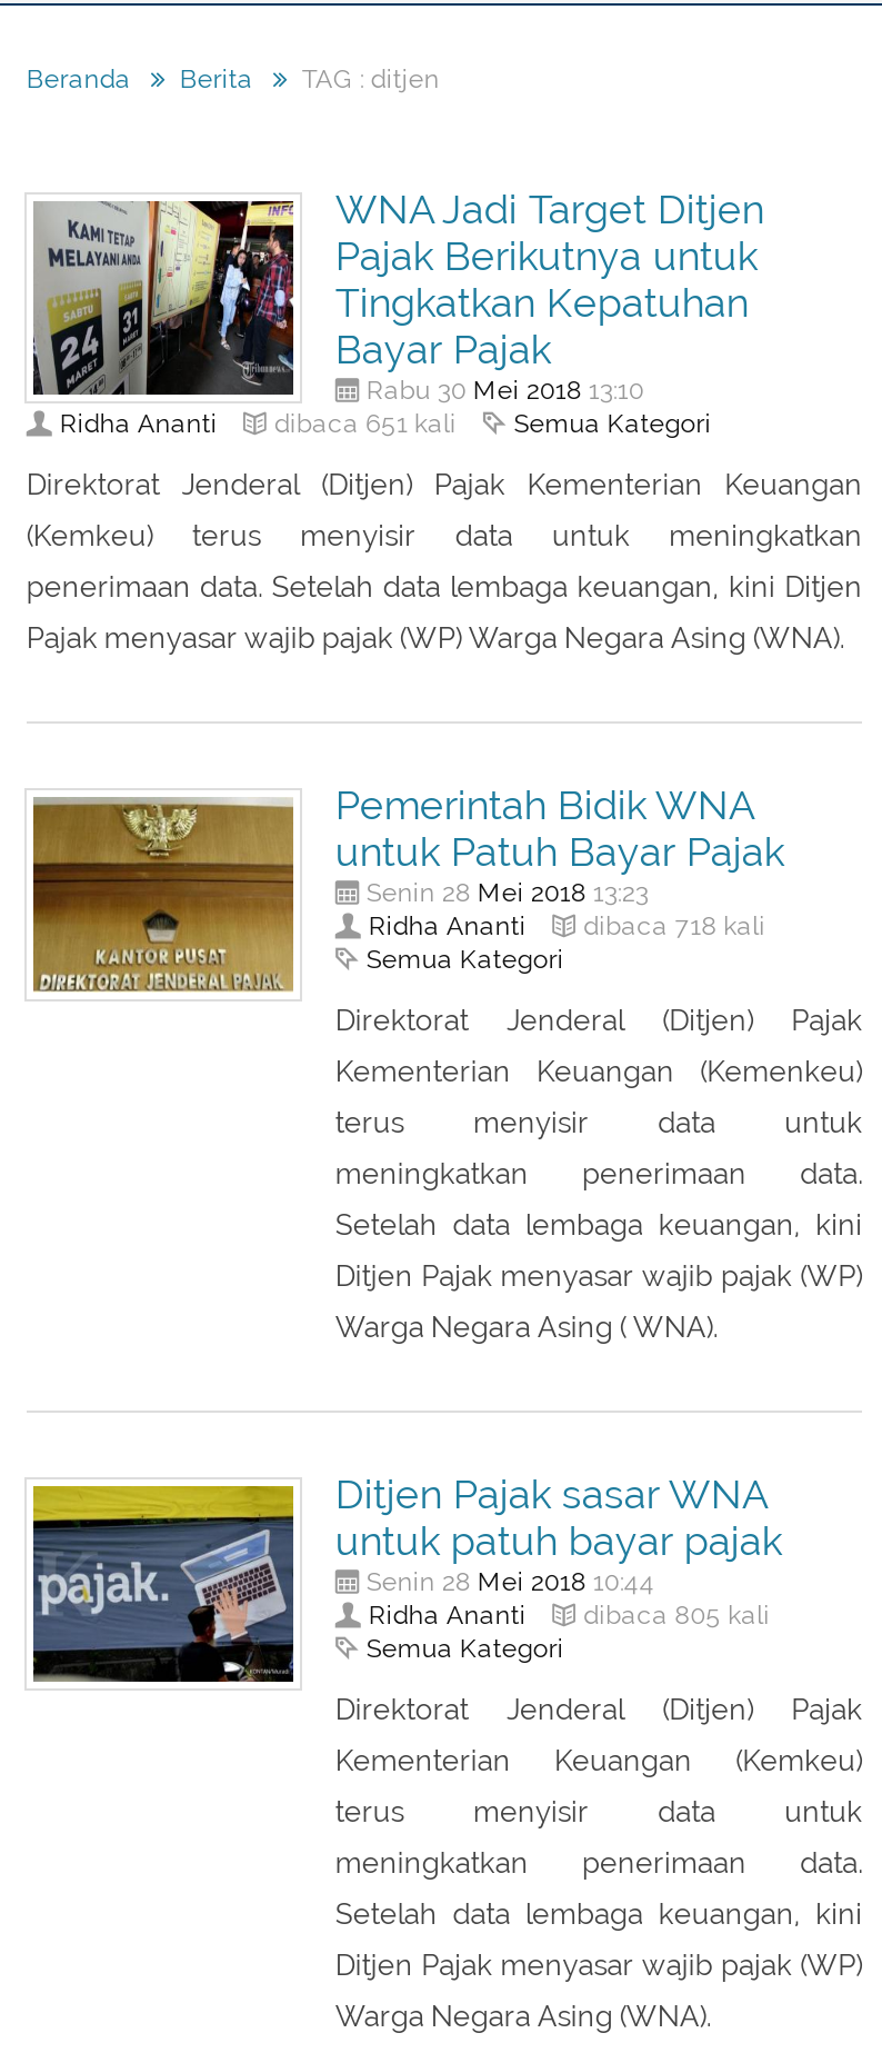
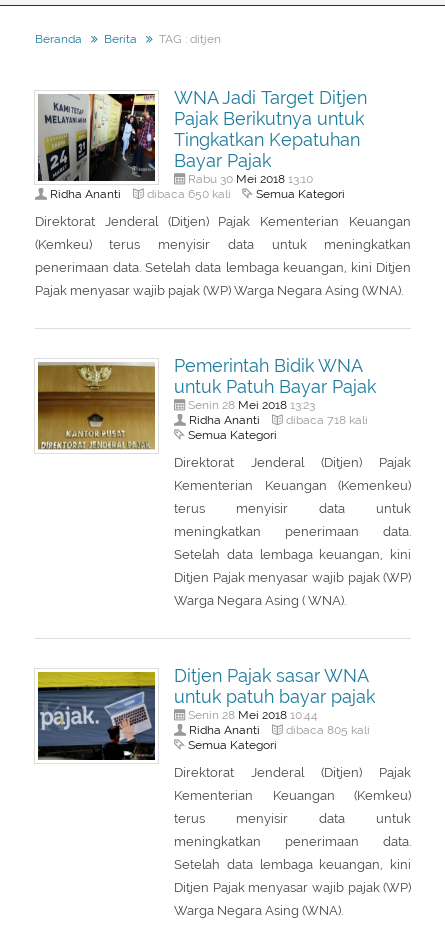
- dibaca 651 kali
+ dibaca 650 kali
